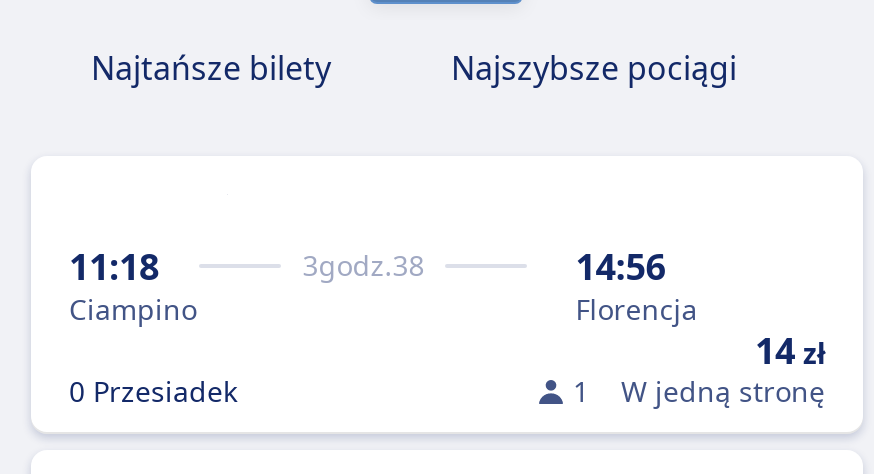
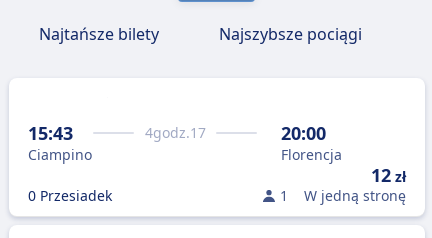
- 11:18
+ 15:43

- 3godz.38
+ 4godz.17

- 14:56
+ 20:00

- 14 zł
+ 12 zł
